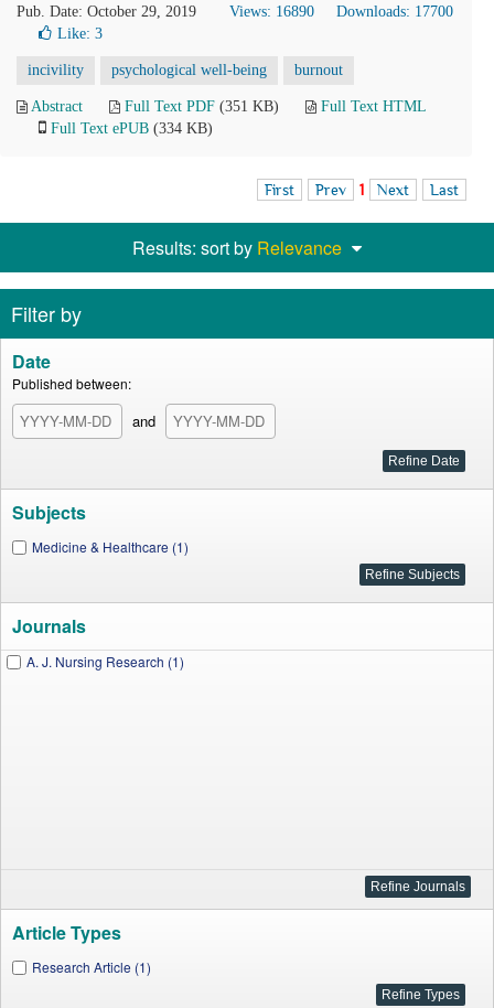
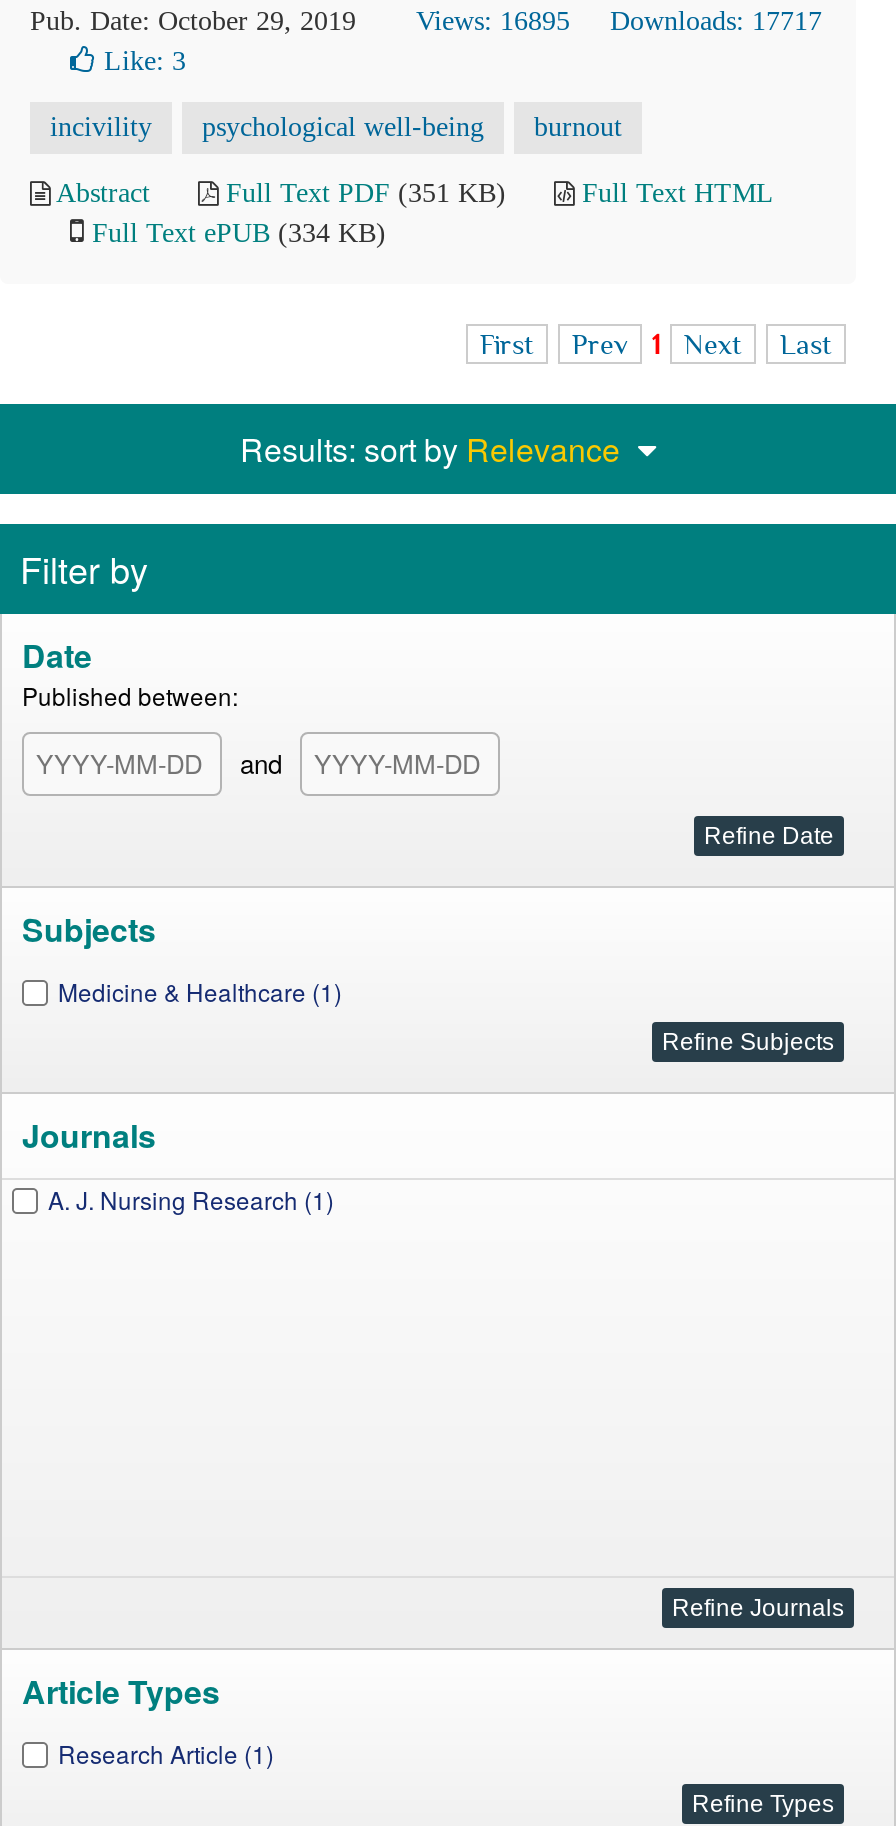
- Views: 16890
+ Views: 16895

- Downloads: 17700
+ Downloads: 17717
